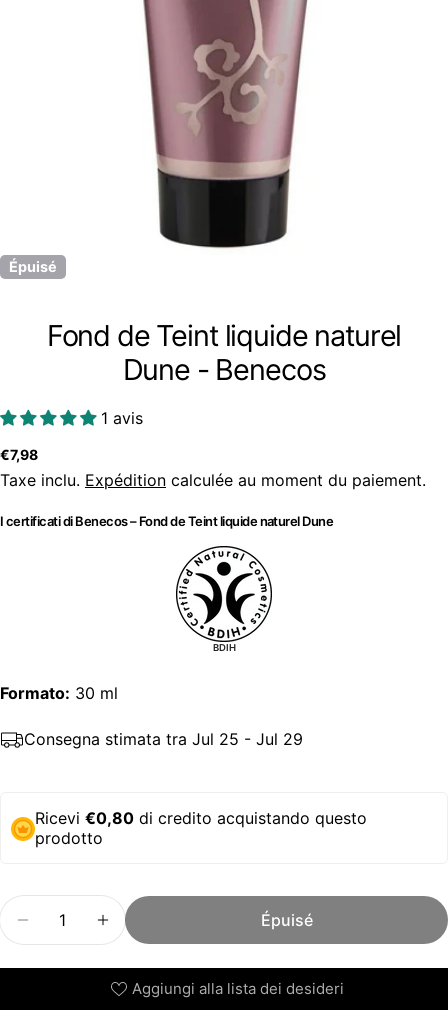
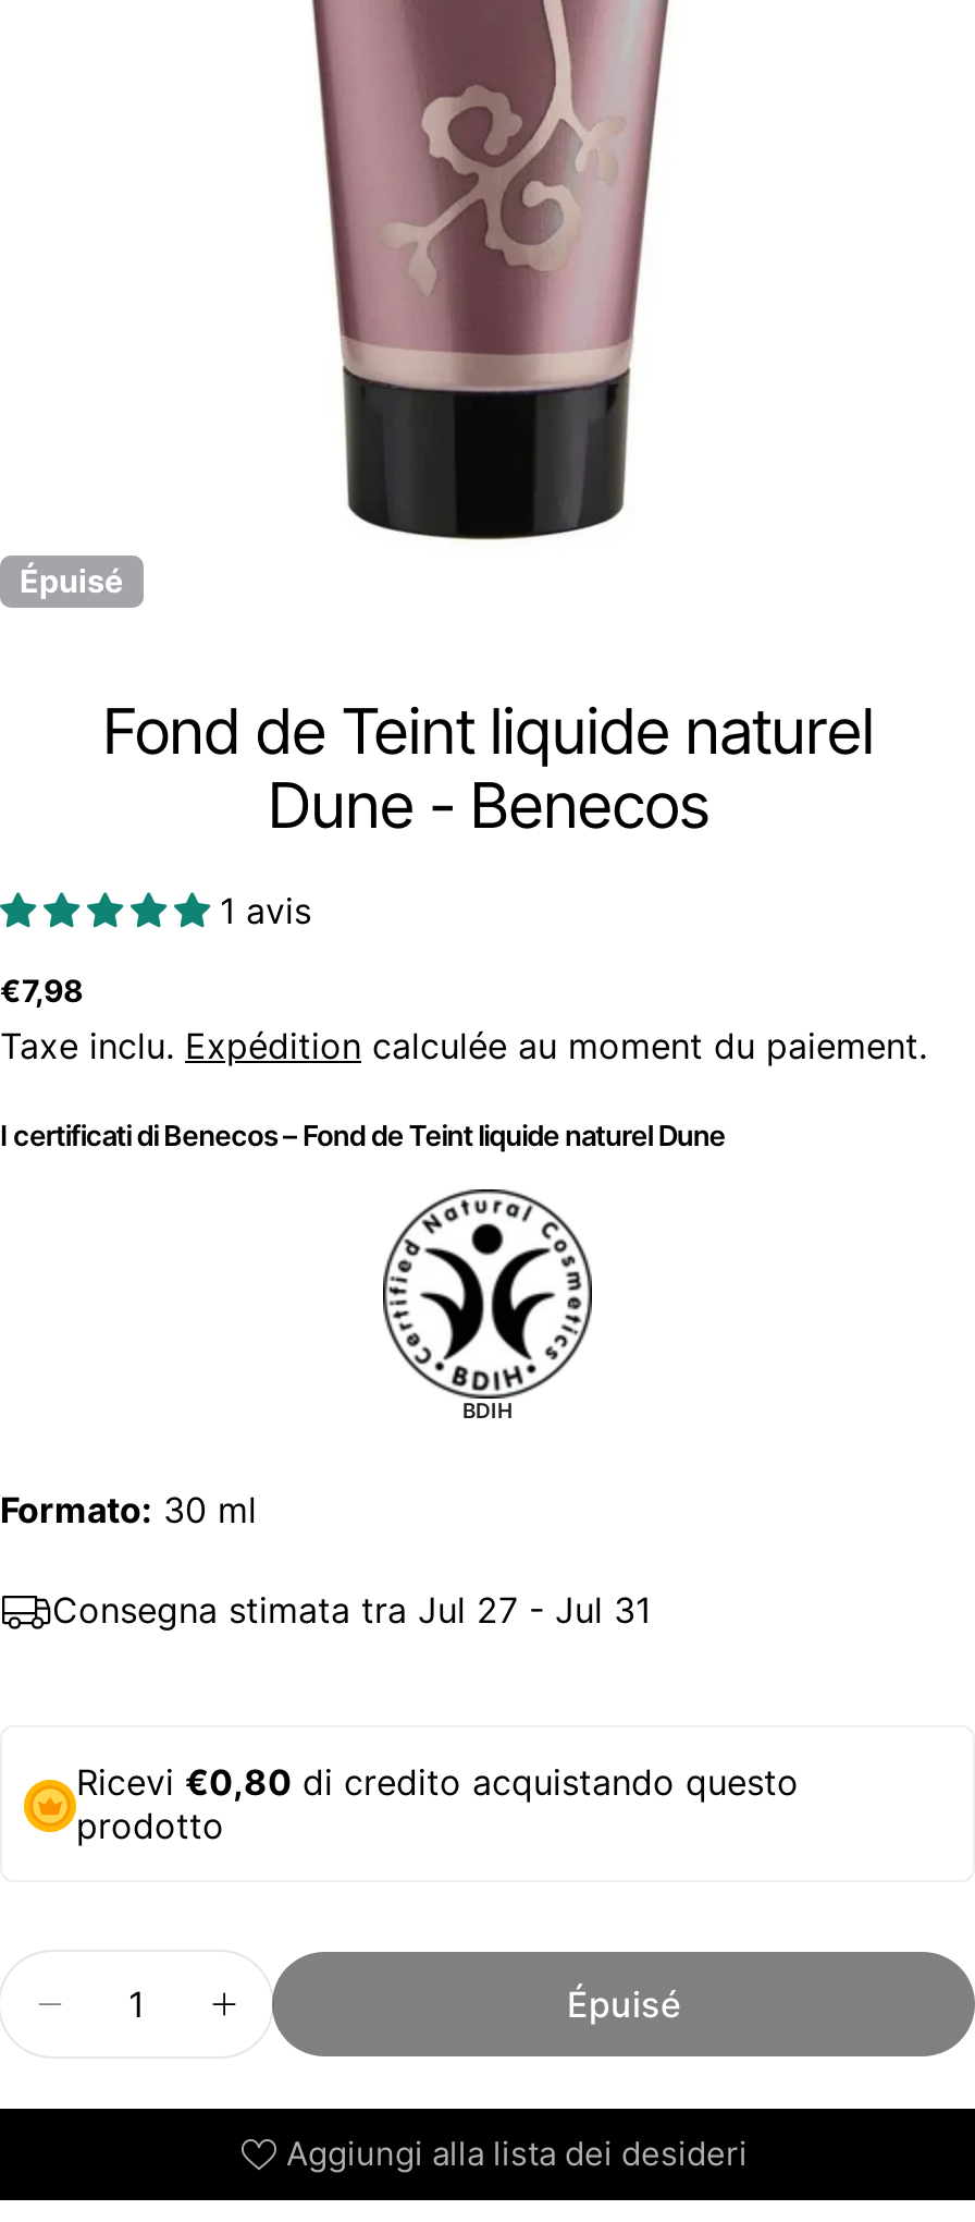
- Consegna stimata tra Jul 25 - Jul 29
+ Consegna stimata tra Jul 27 - Jul 31
